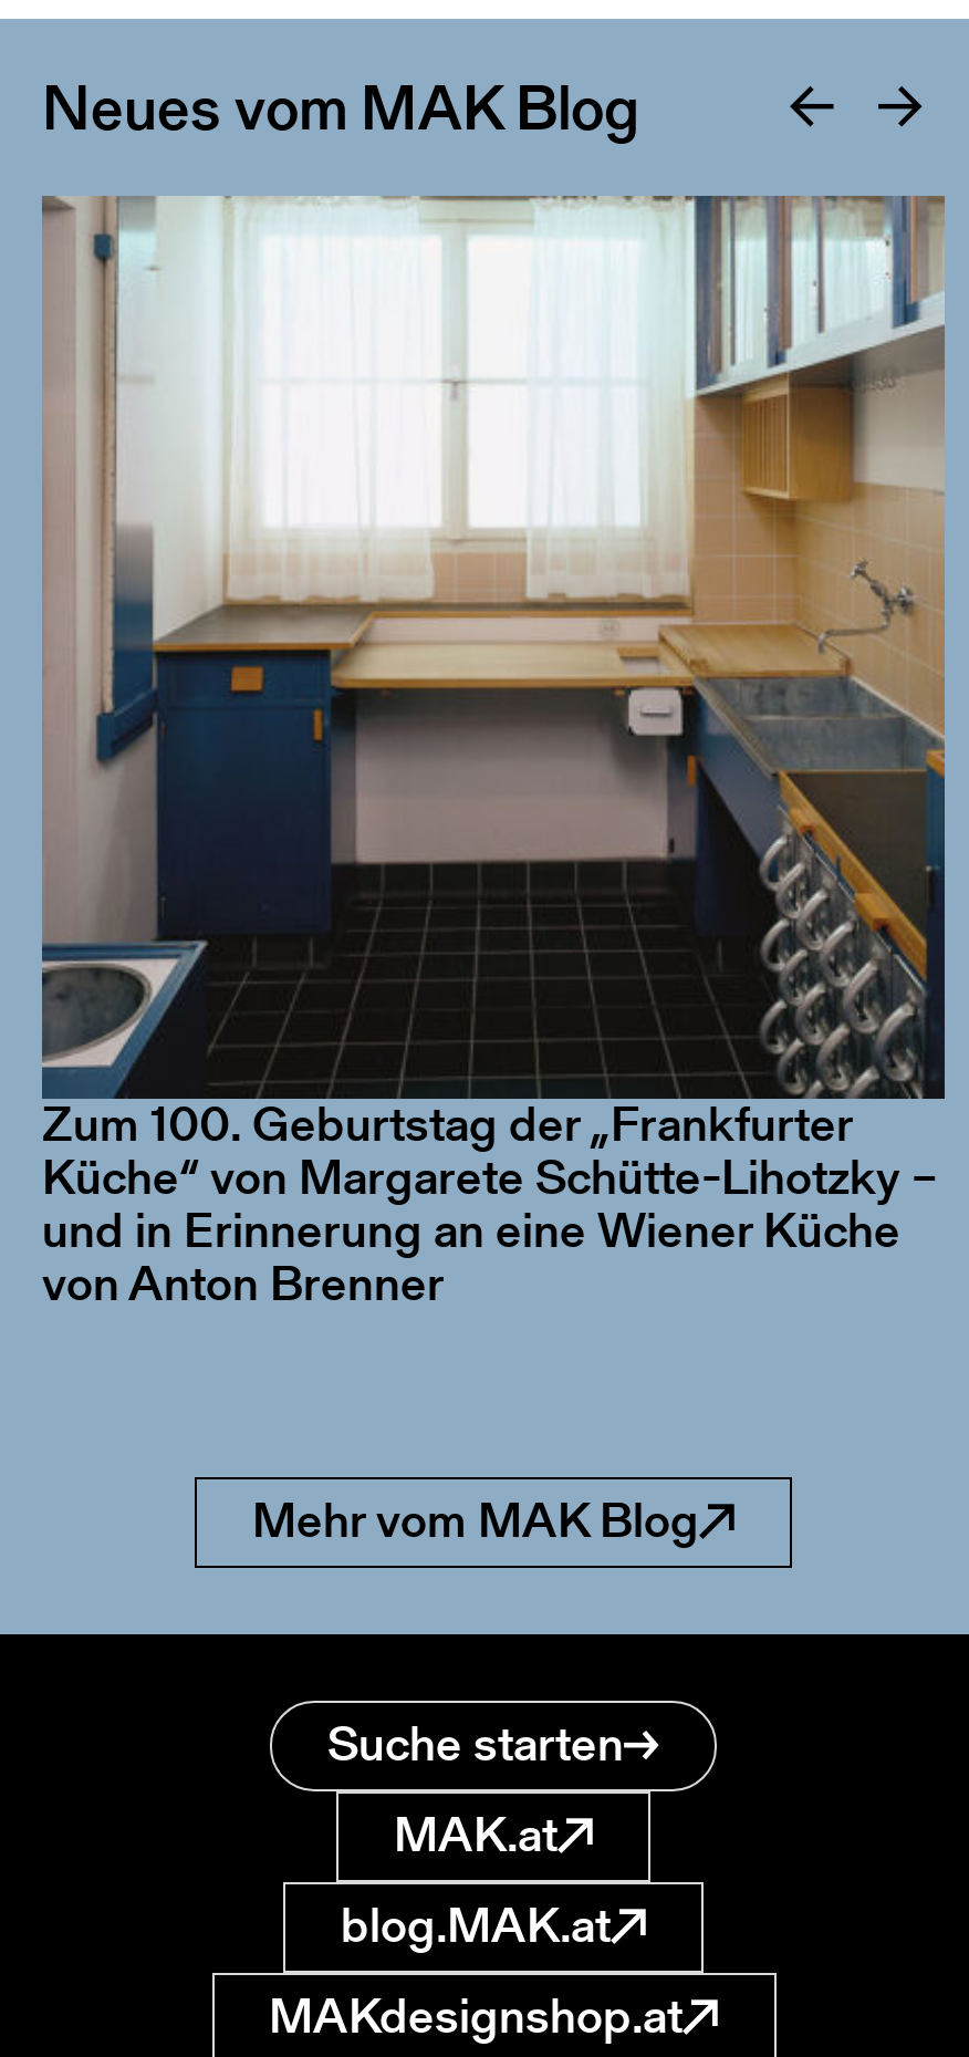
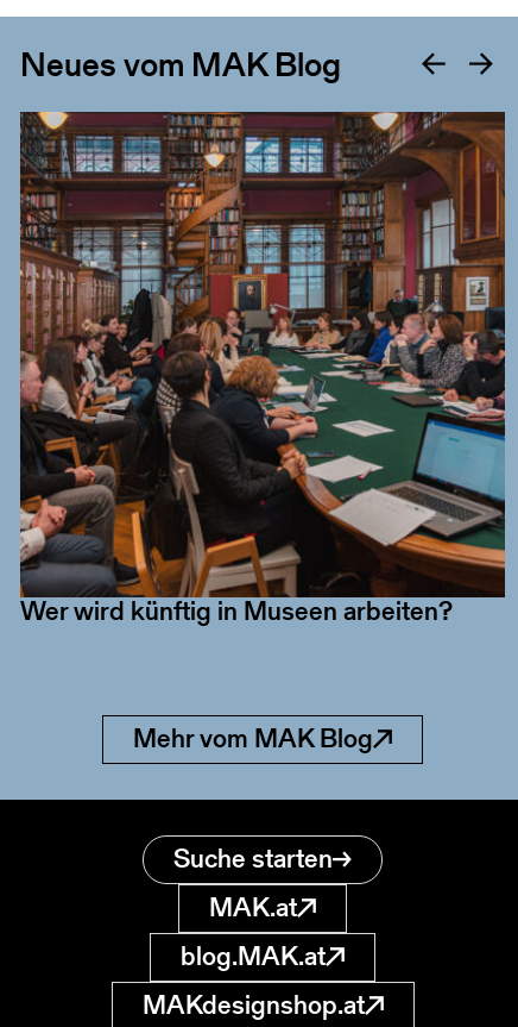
- [image]
+ [image]

- Zum 100. Geburtstag der „Frankfurter
- Küche“ von Margarete Schütte-Lihotzky –
- und in Erinnerung an eine Wiener Küche
- von Anton Brenner
+ Wer wird künftig in Museen arbeiten?
